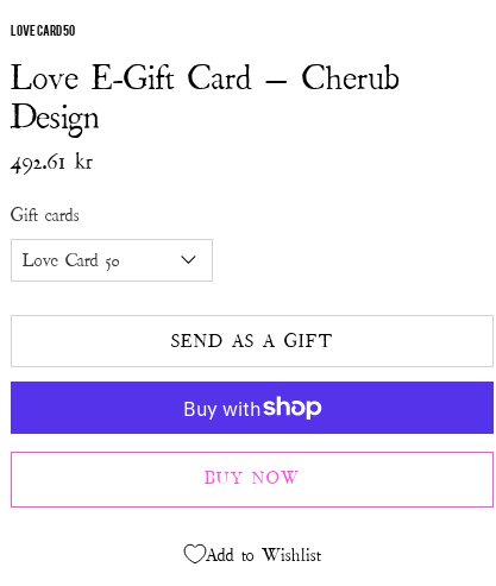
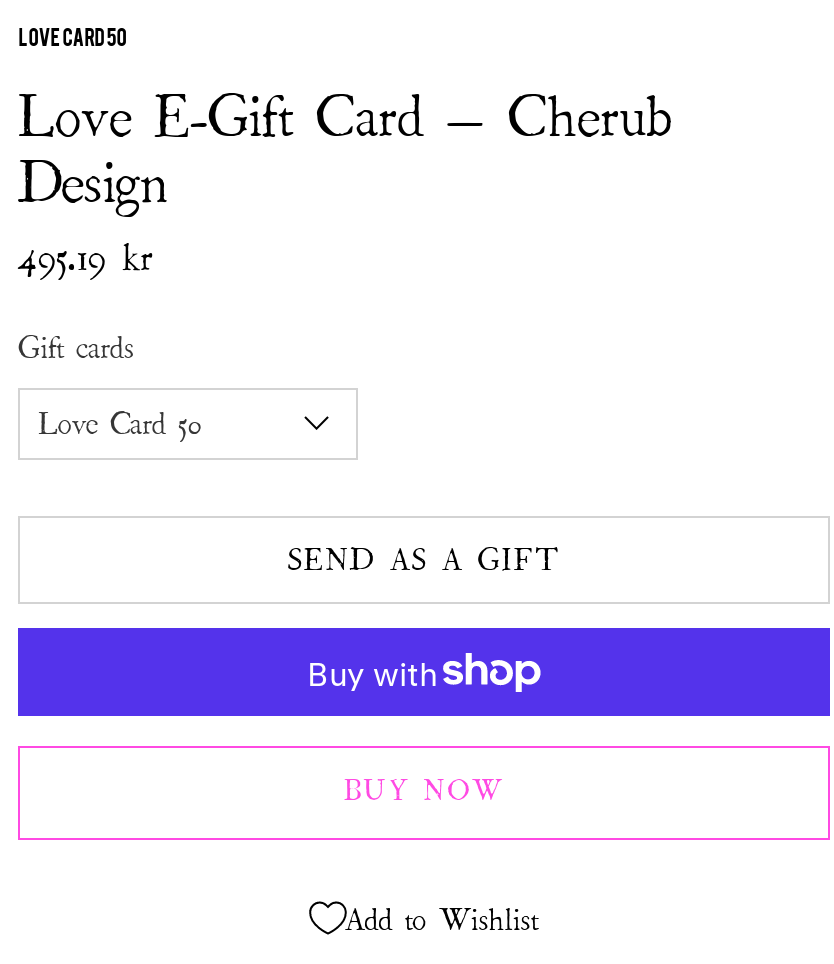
- 492.61 kr
+ 495.19 kr
